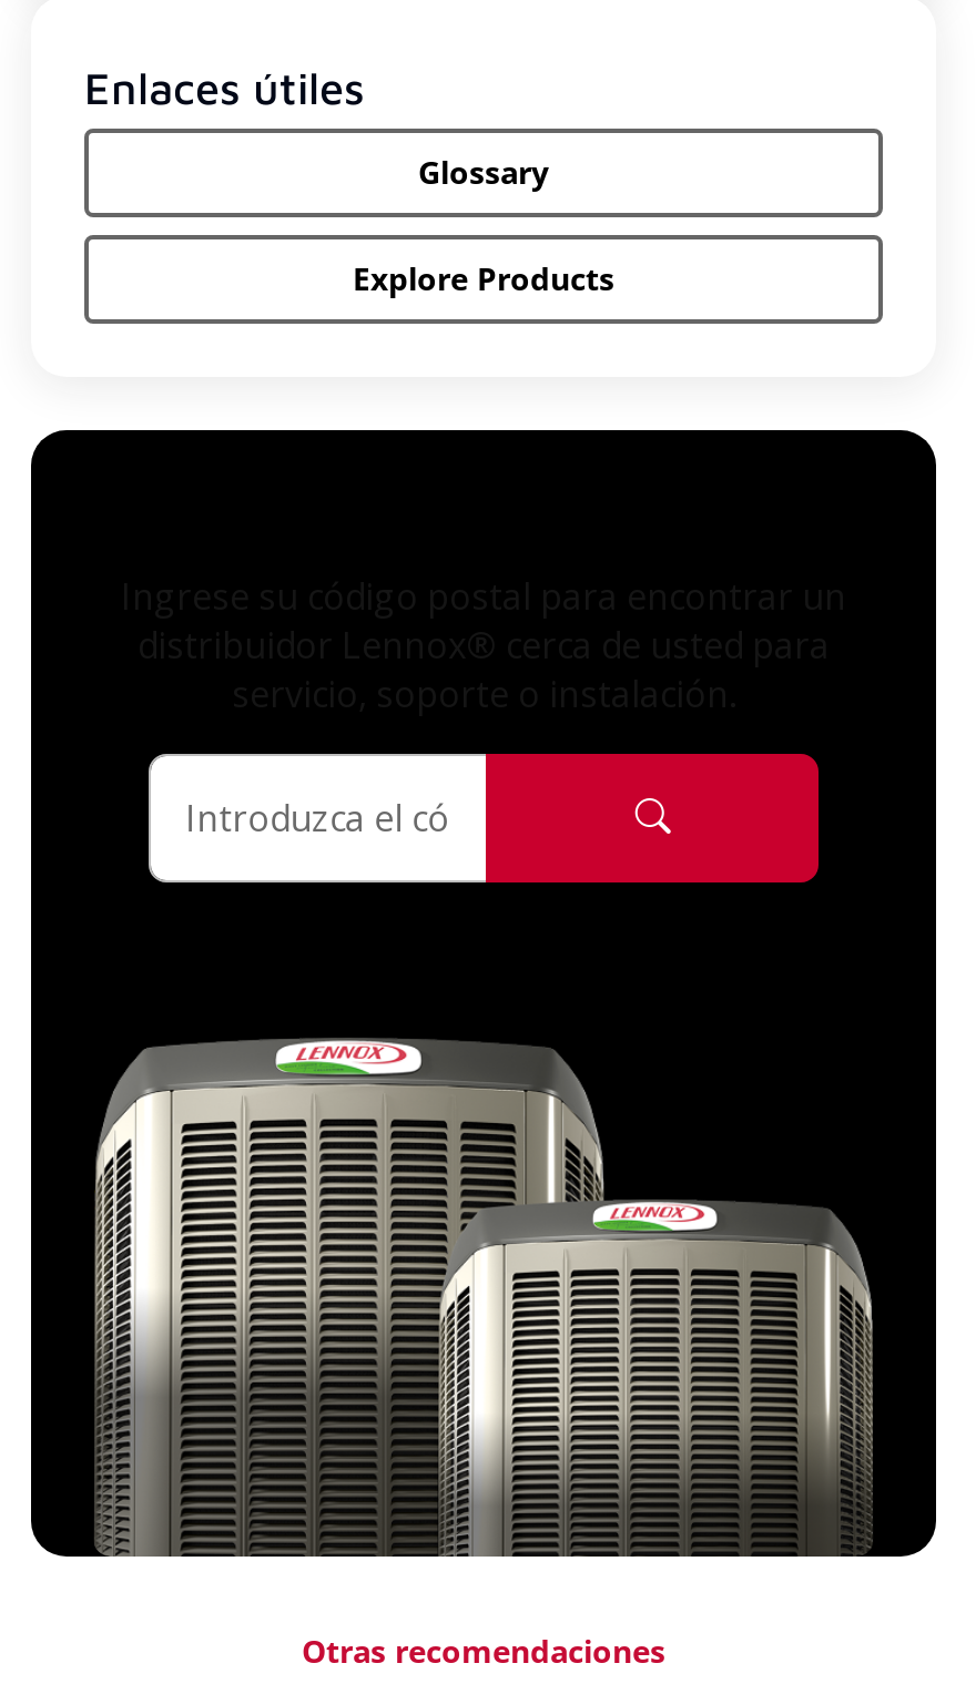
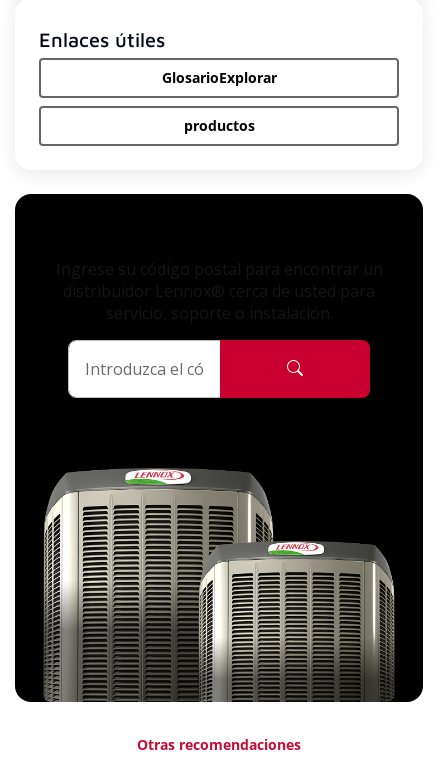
- Glossary
+ GlosarioExplorar

- Explore Products
+ productos
